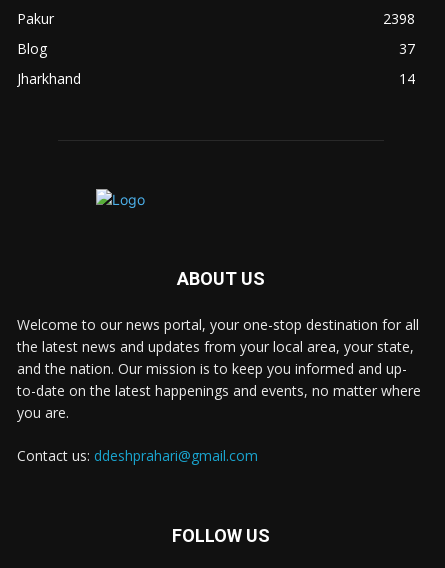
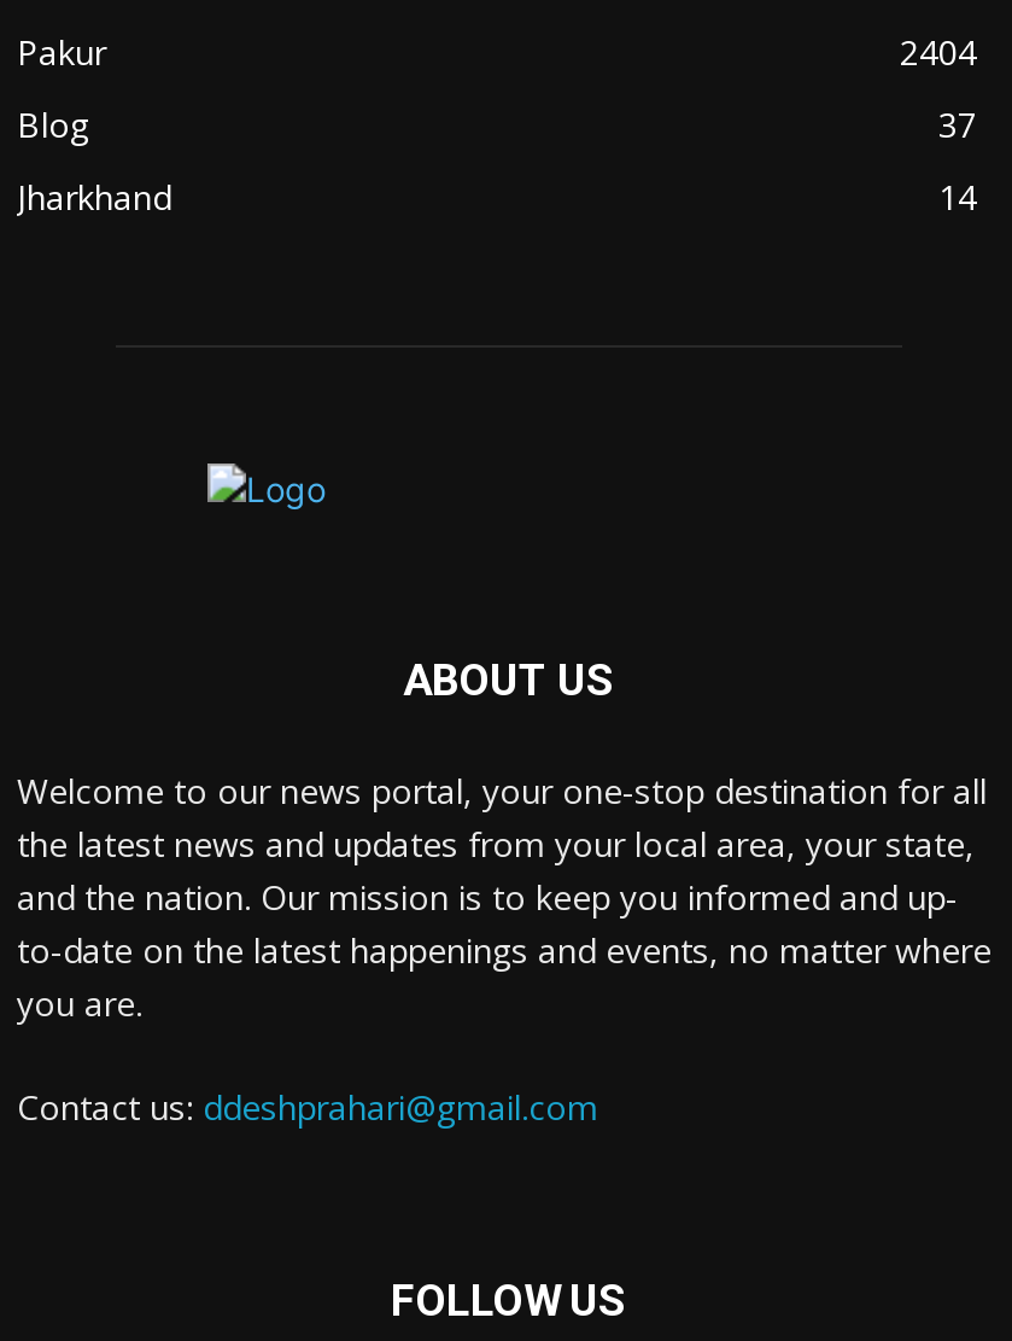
- 2398
+ 2404
